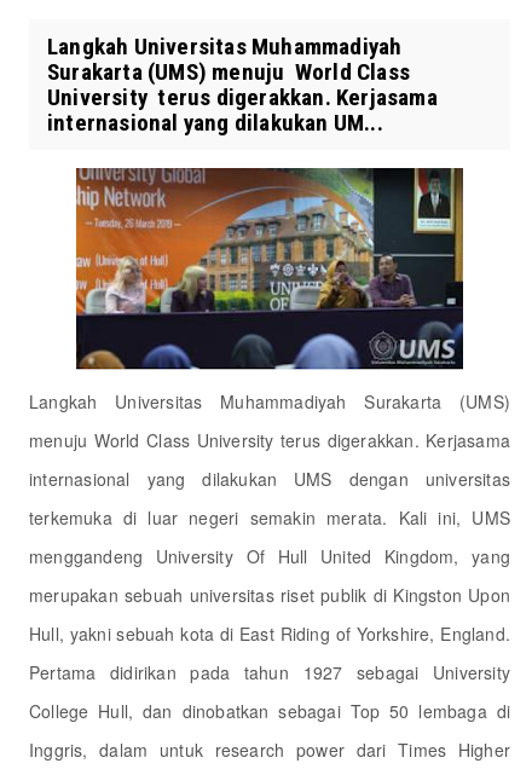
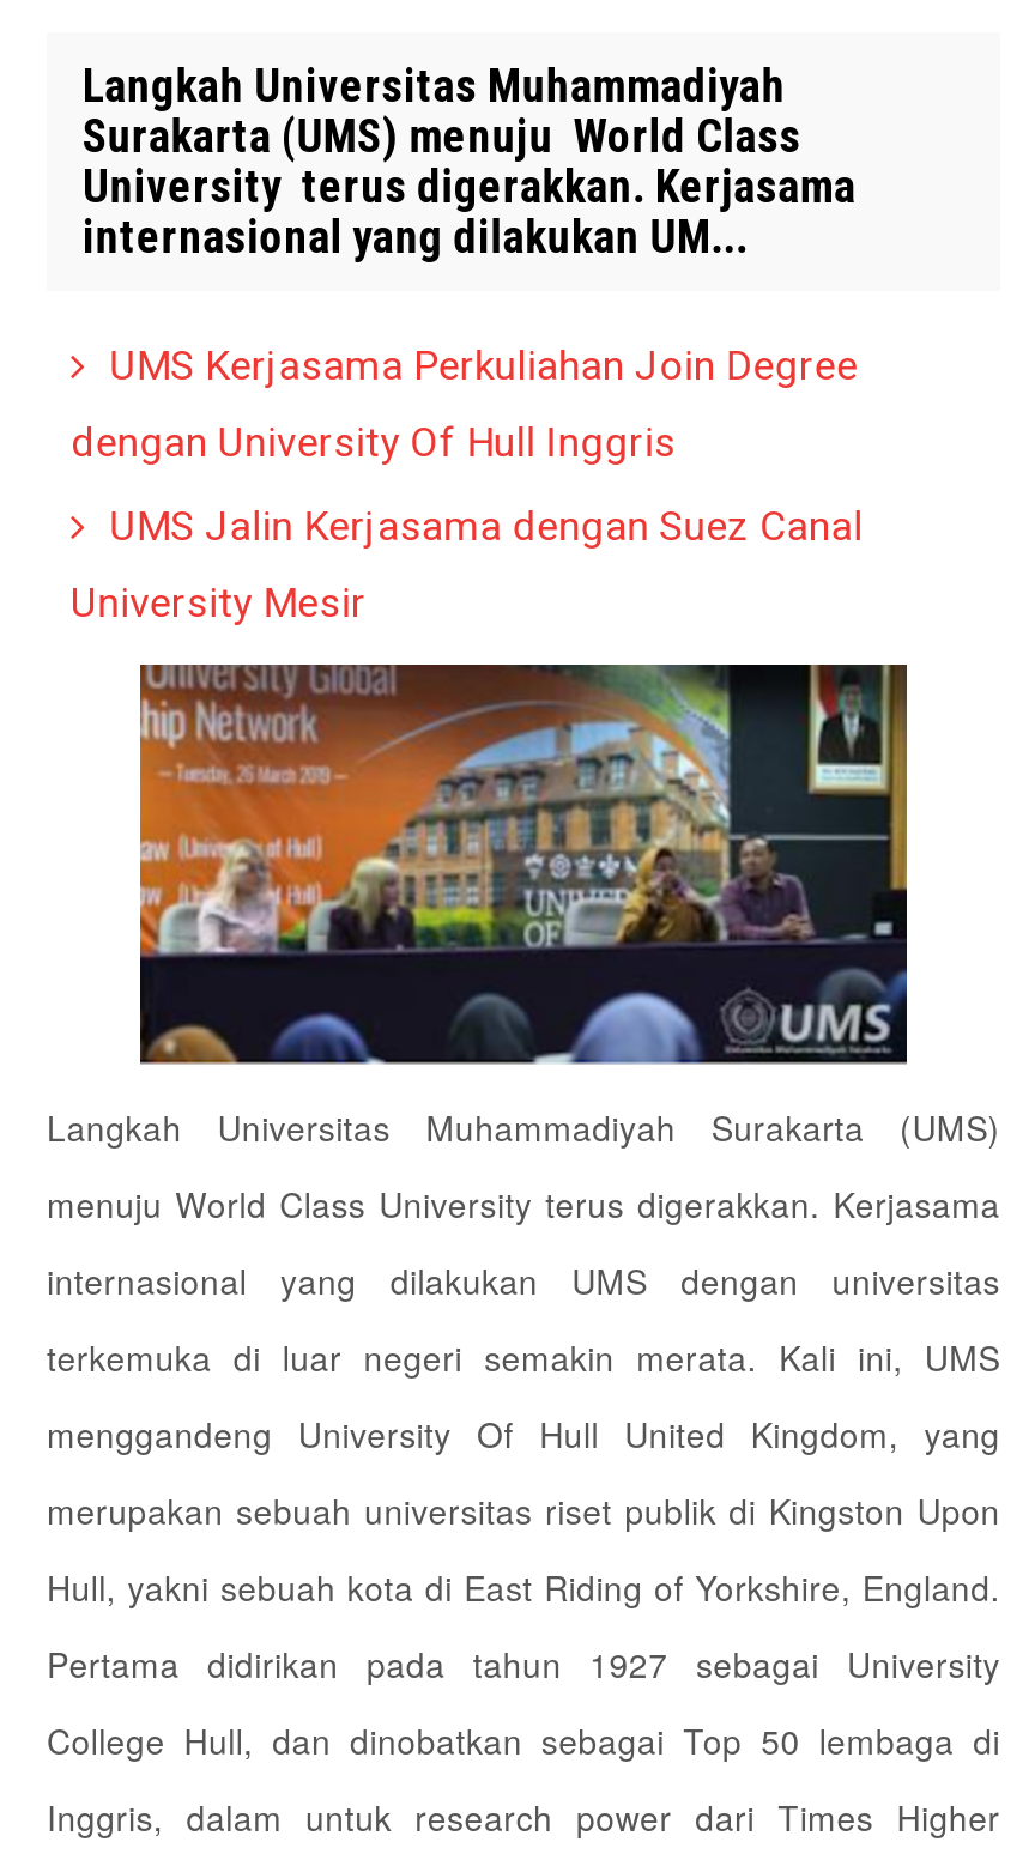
+ UMS Kerjasama Perkuliahan Join Degree
+ dengan University Of Hull Inggris
+ UMS Jalin Kerjasama dengan Suez Canal
+ University Mesir
